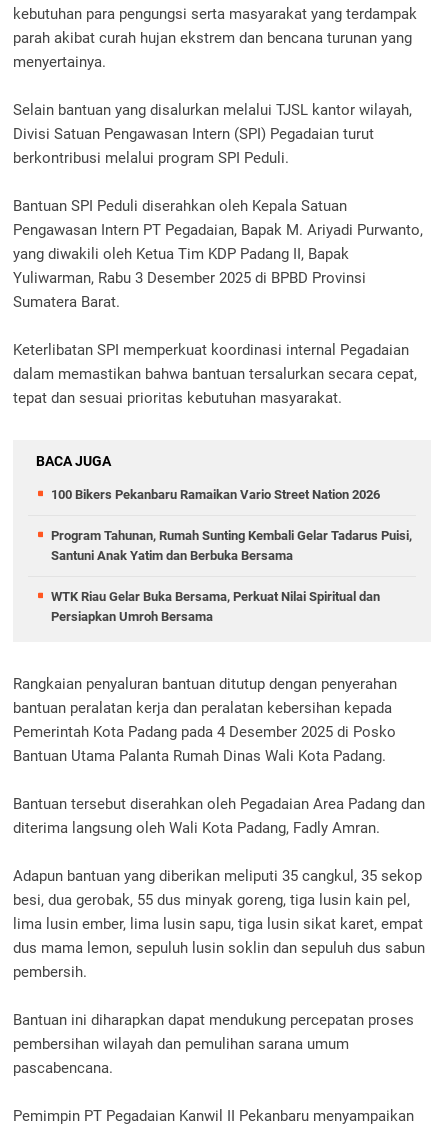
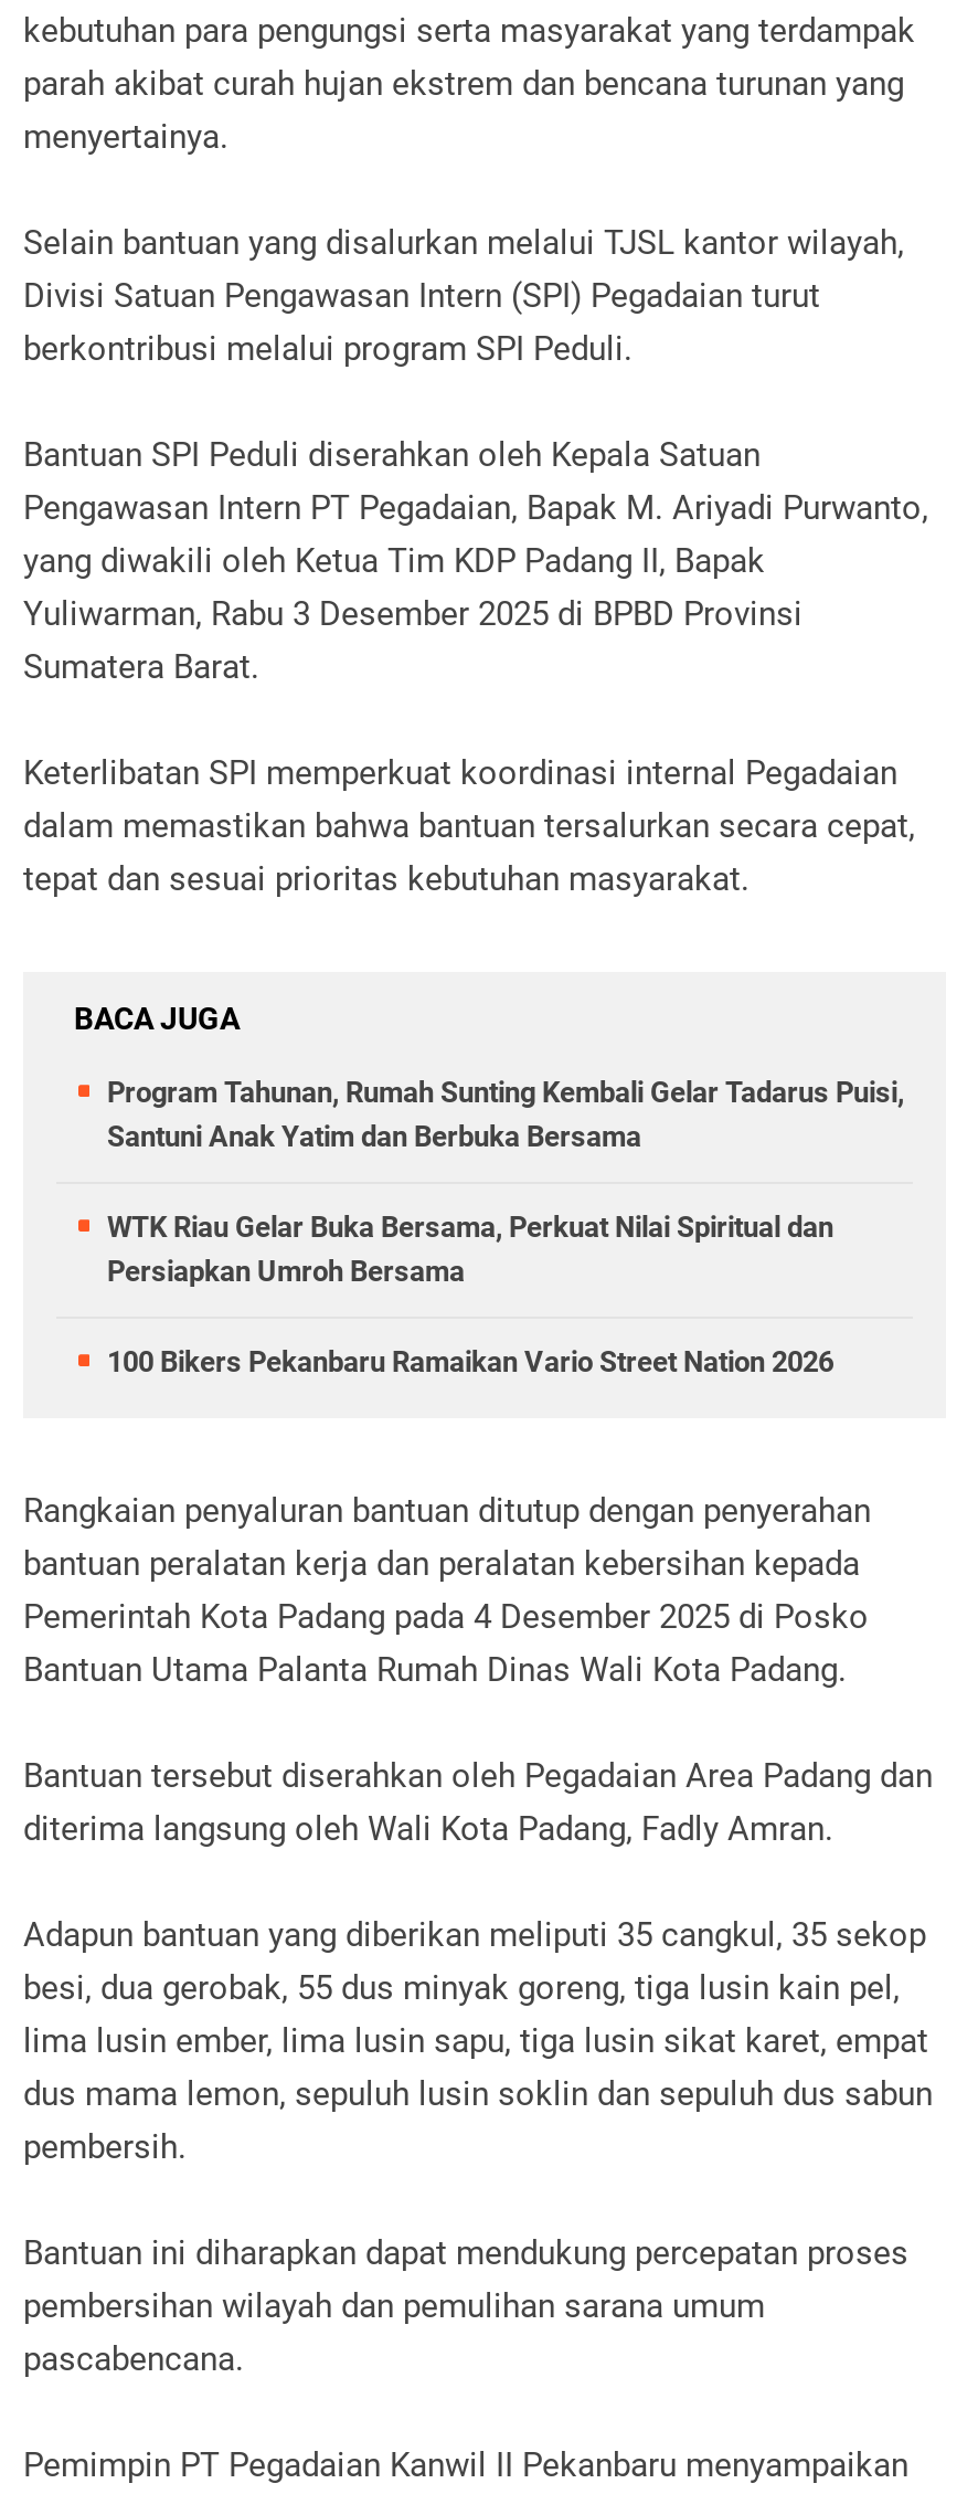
moved down: 100 Bikers Pekanbaru Ramaikan Vario Street Nation 2026

moved up: Program Tahunan, Rumah Sunting Kembali Gelar Tadarus Puisi, | Santuni Anak Yatim dan Berbuka Bersama | WTK Riau Gelar Buka Bersama, Perkuat Nilai Spiritual dan | Persiapkan Umroh Bersama
